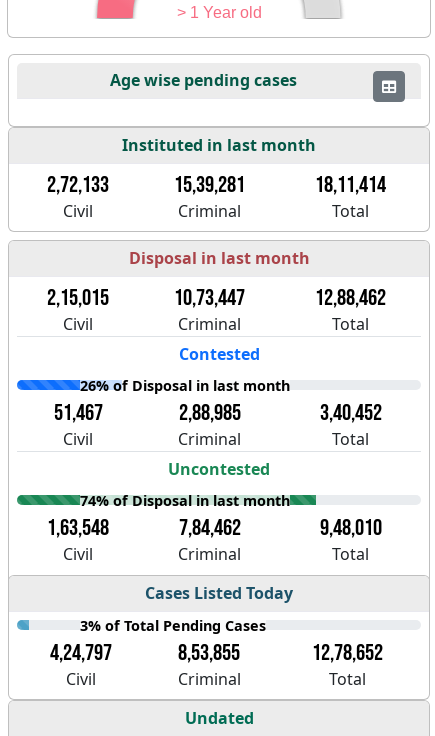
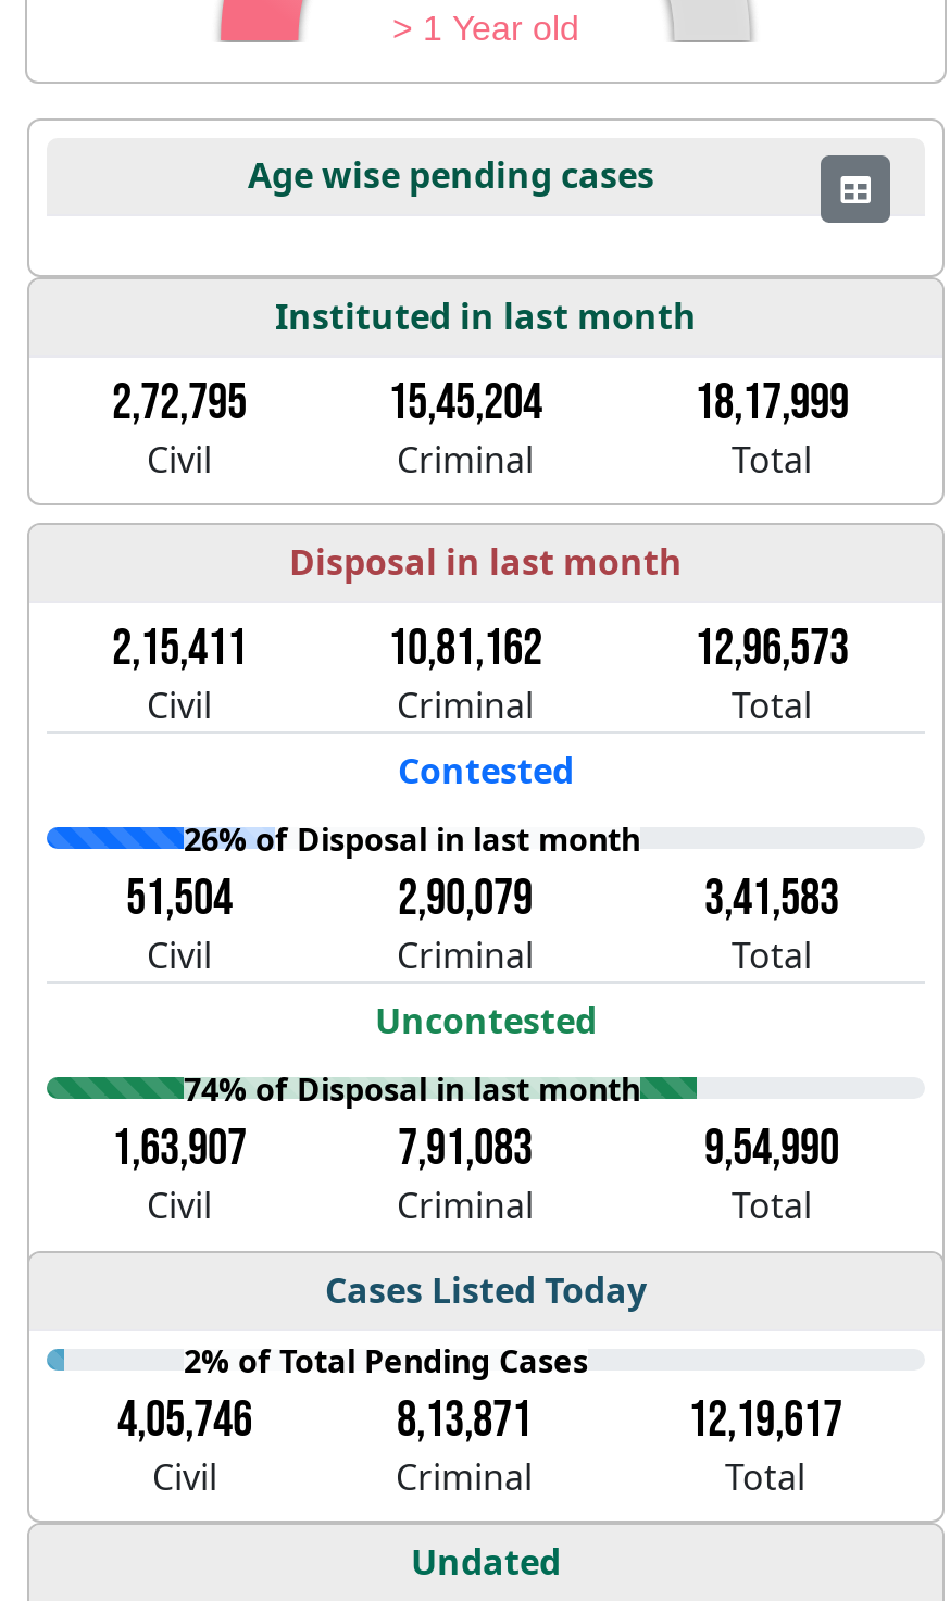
- 2,72,133
+ 2,72,795

- 15,39,281
+ 15,45,204

- 18,11,414
+ 18,17,999

- 2,15,015
+ 2,15,411

- 10,73,447
+ 10,81,162

- 12,88,462
+ 12,96,573

- 51,467
+ 51,504

- 2,88,985
+ 2,90,079

- 3,40,452
+ 3,41,583

- 1,63,548
+ 1,63,907

- 7,84,462
+ 7,91,083

- 9,48,010
+ 9,54,990

- 3% of Total Pending Cases
+ 2% of Total Pending Cases

- 4,24,797
+ 4,05,746

- 8,53,855
+ 8,13,871

- 12,78,652
+ 12,19,617
